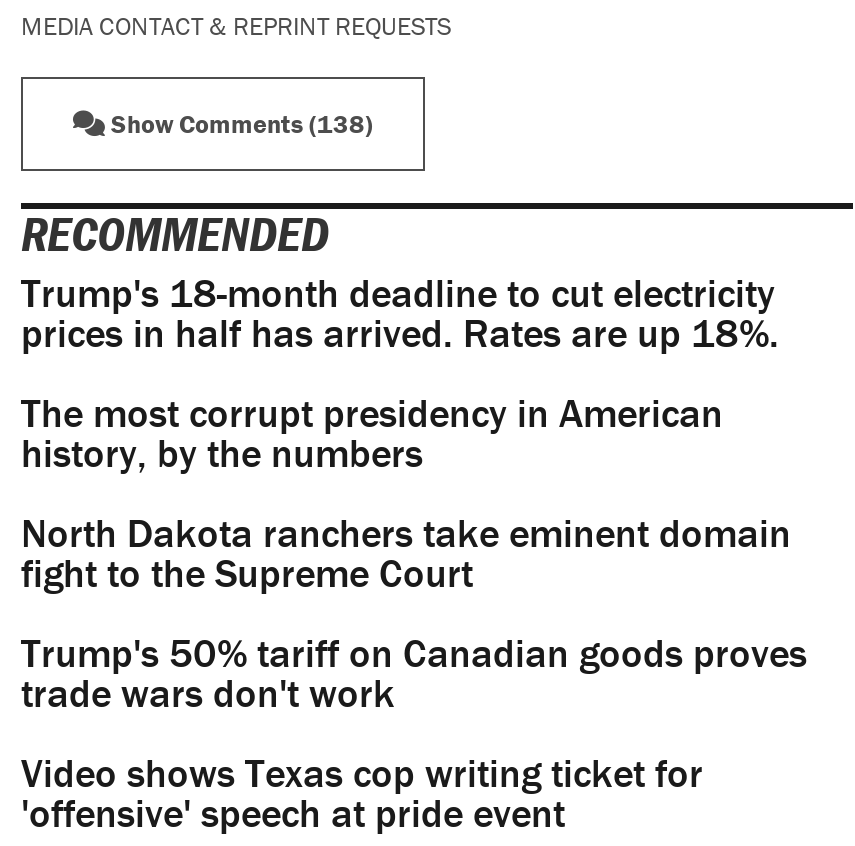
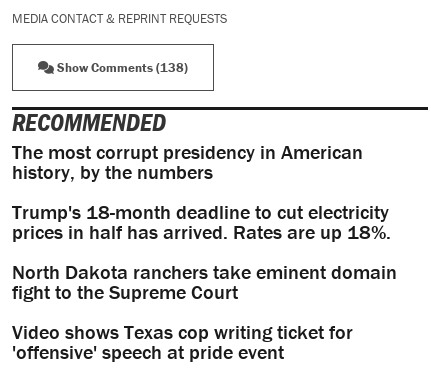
moved down: Trump's 18-month deadline to cut electricity | prices in half has arrived. Rates are up 18%.

- Trump's 50% tariff on Canadian goods proves
- trade wars don't work
